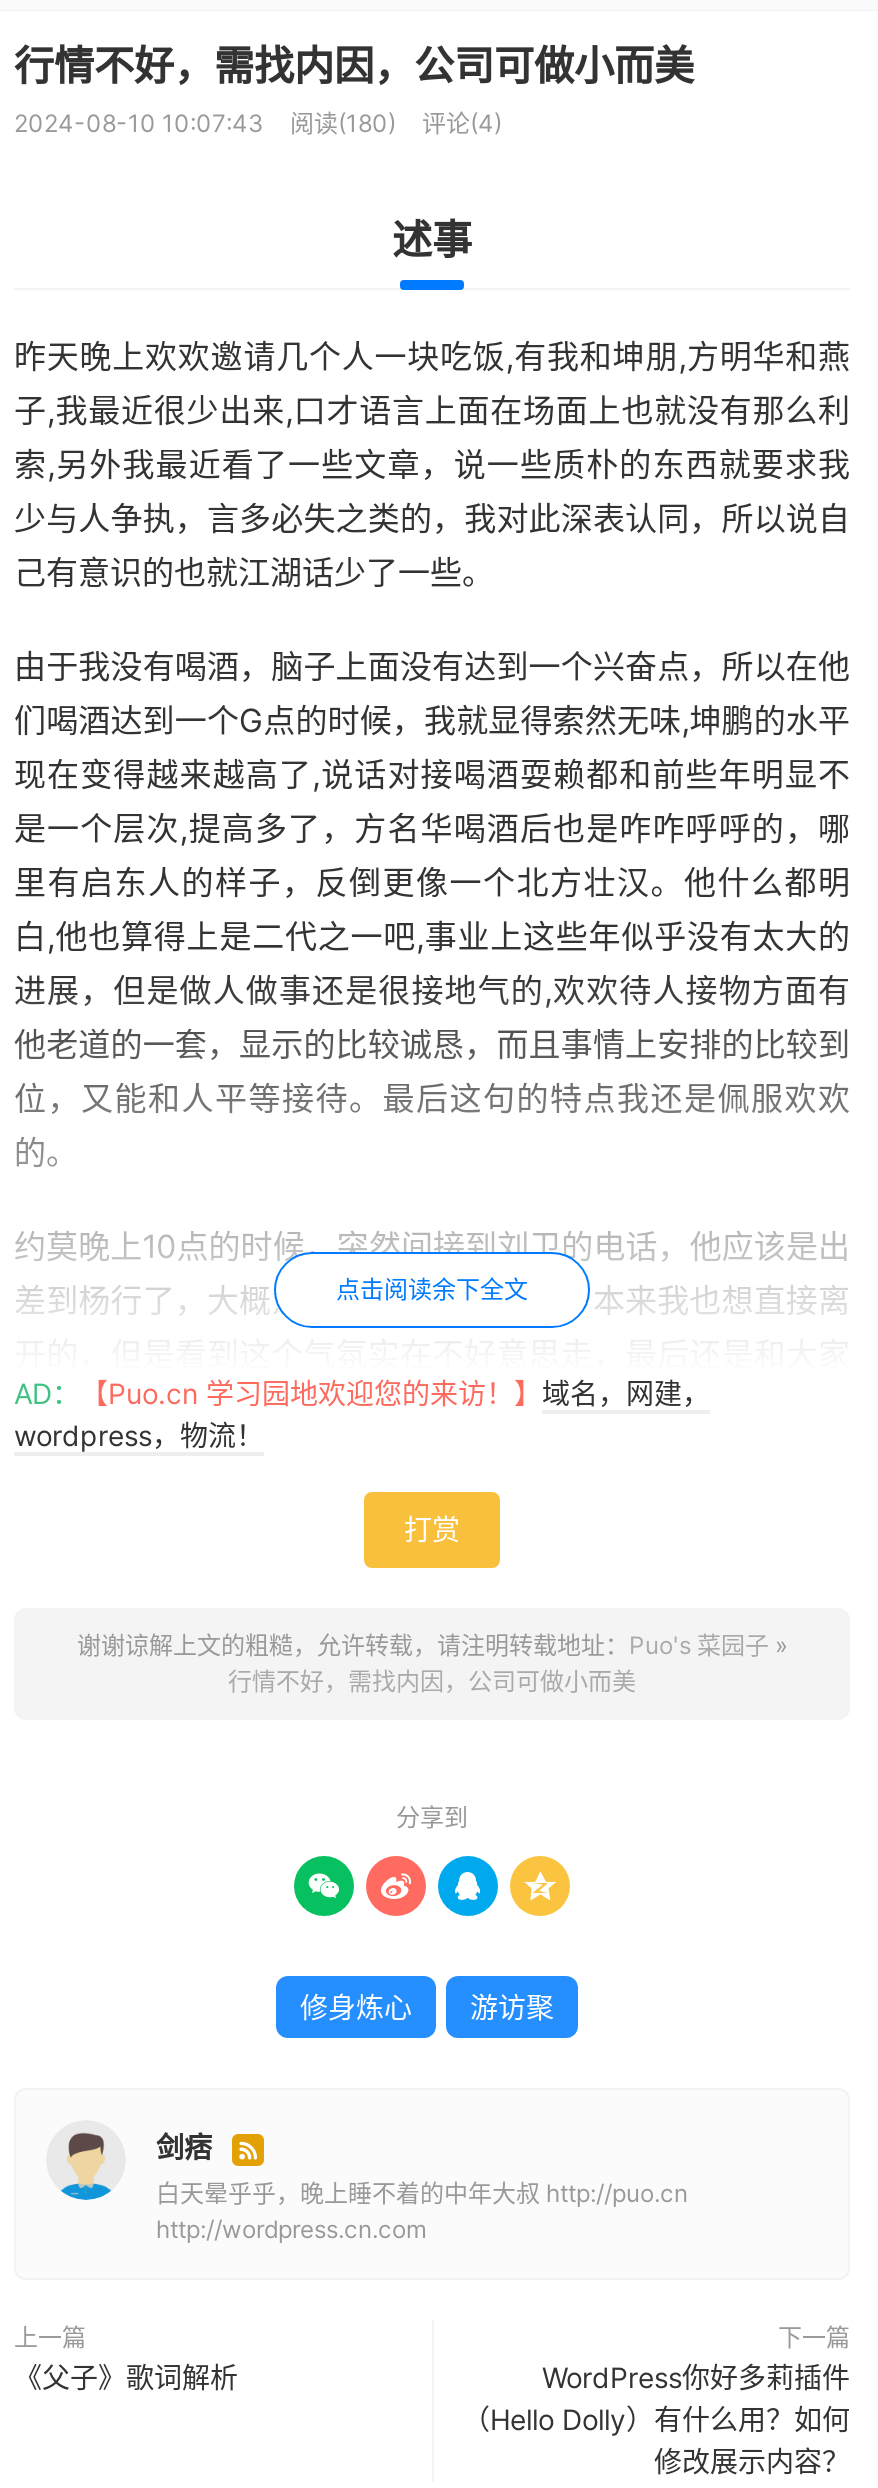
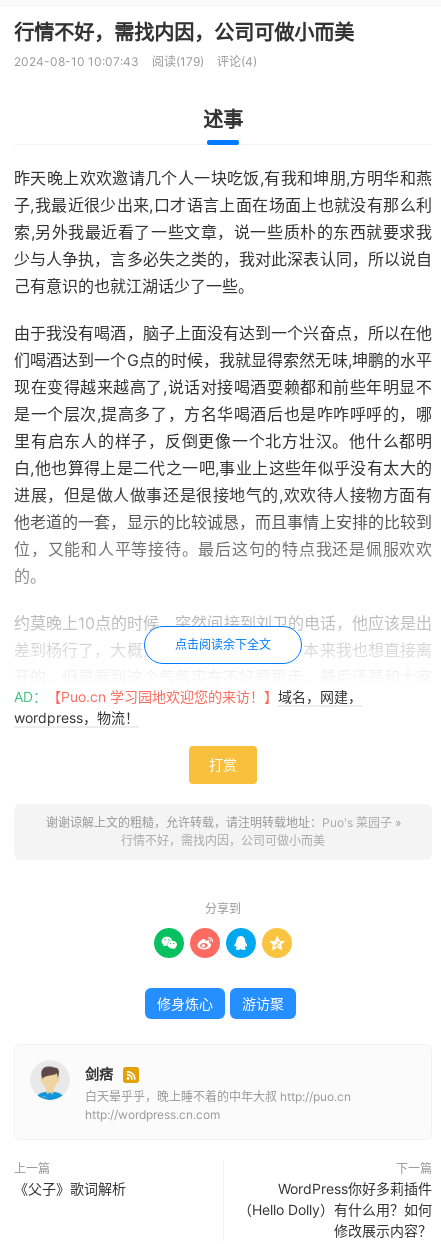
- 2024-08-10 10:07:43 阅读(180) 评论(4)
+ 2024-08-10 10:07:43 阅读(179) 评论(4)
